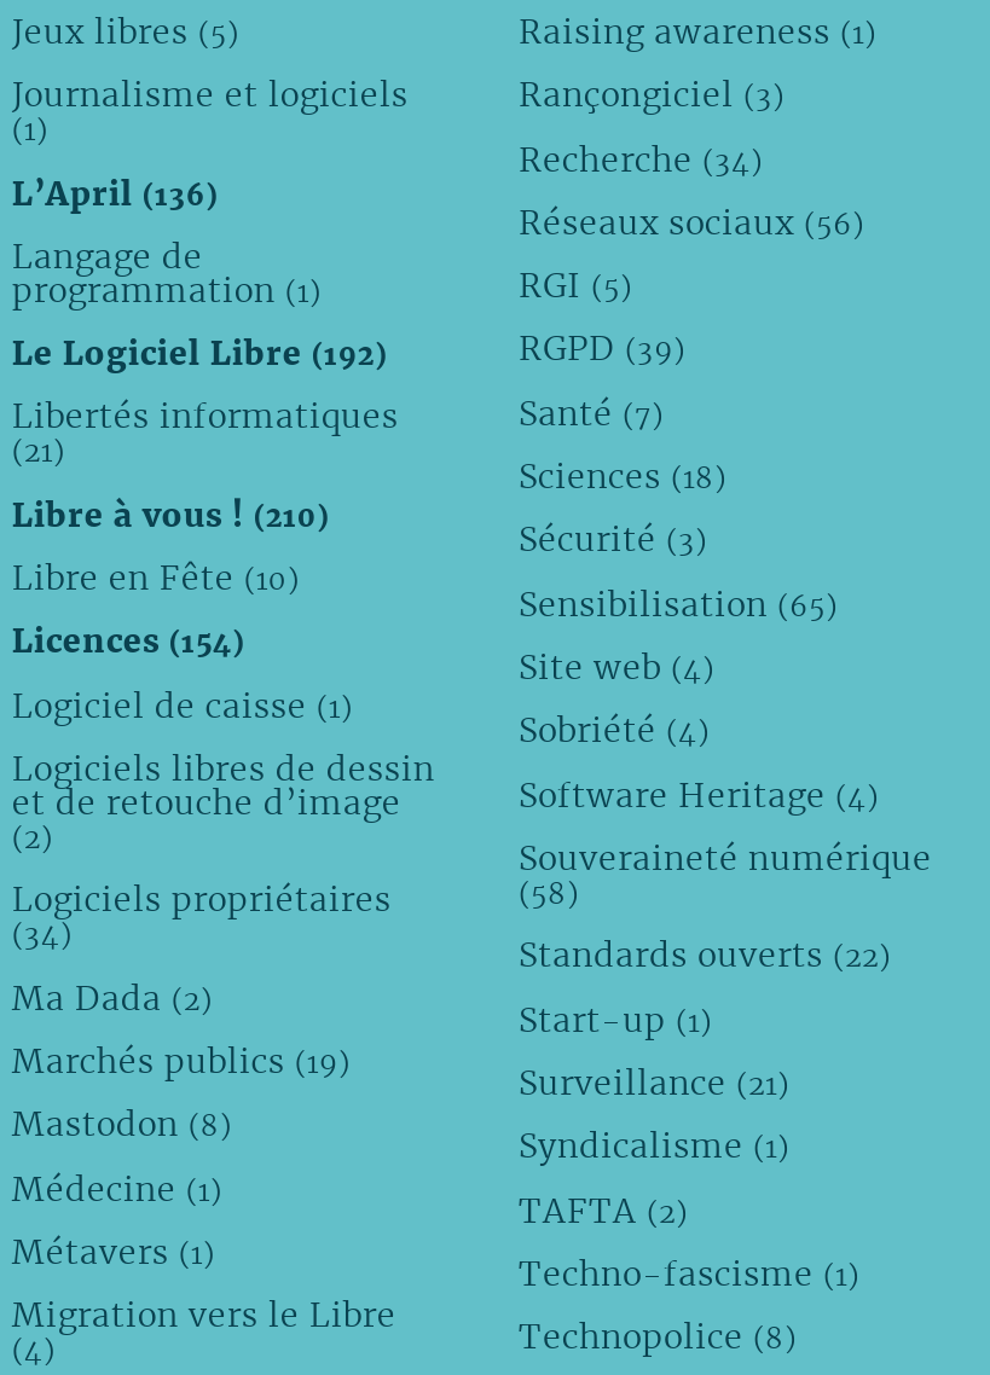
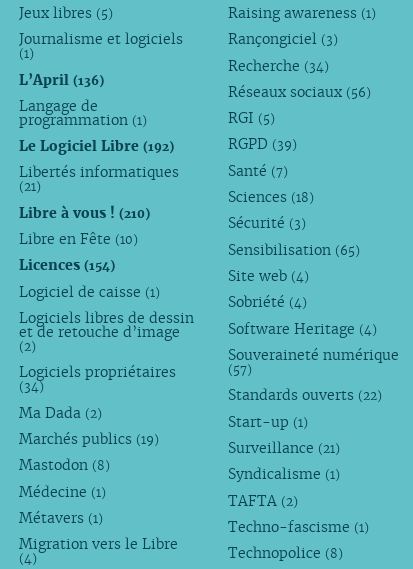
- (58)
+ (57)
